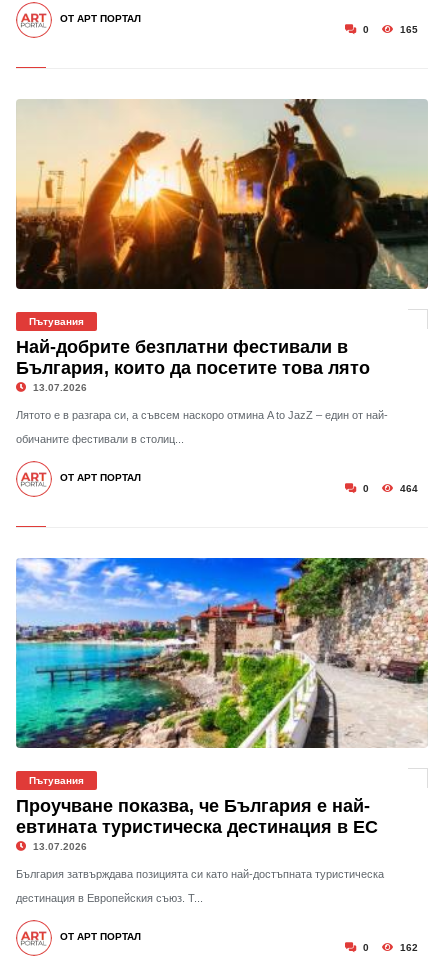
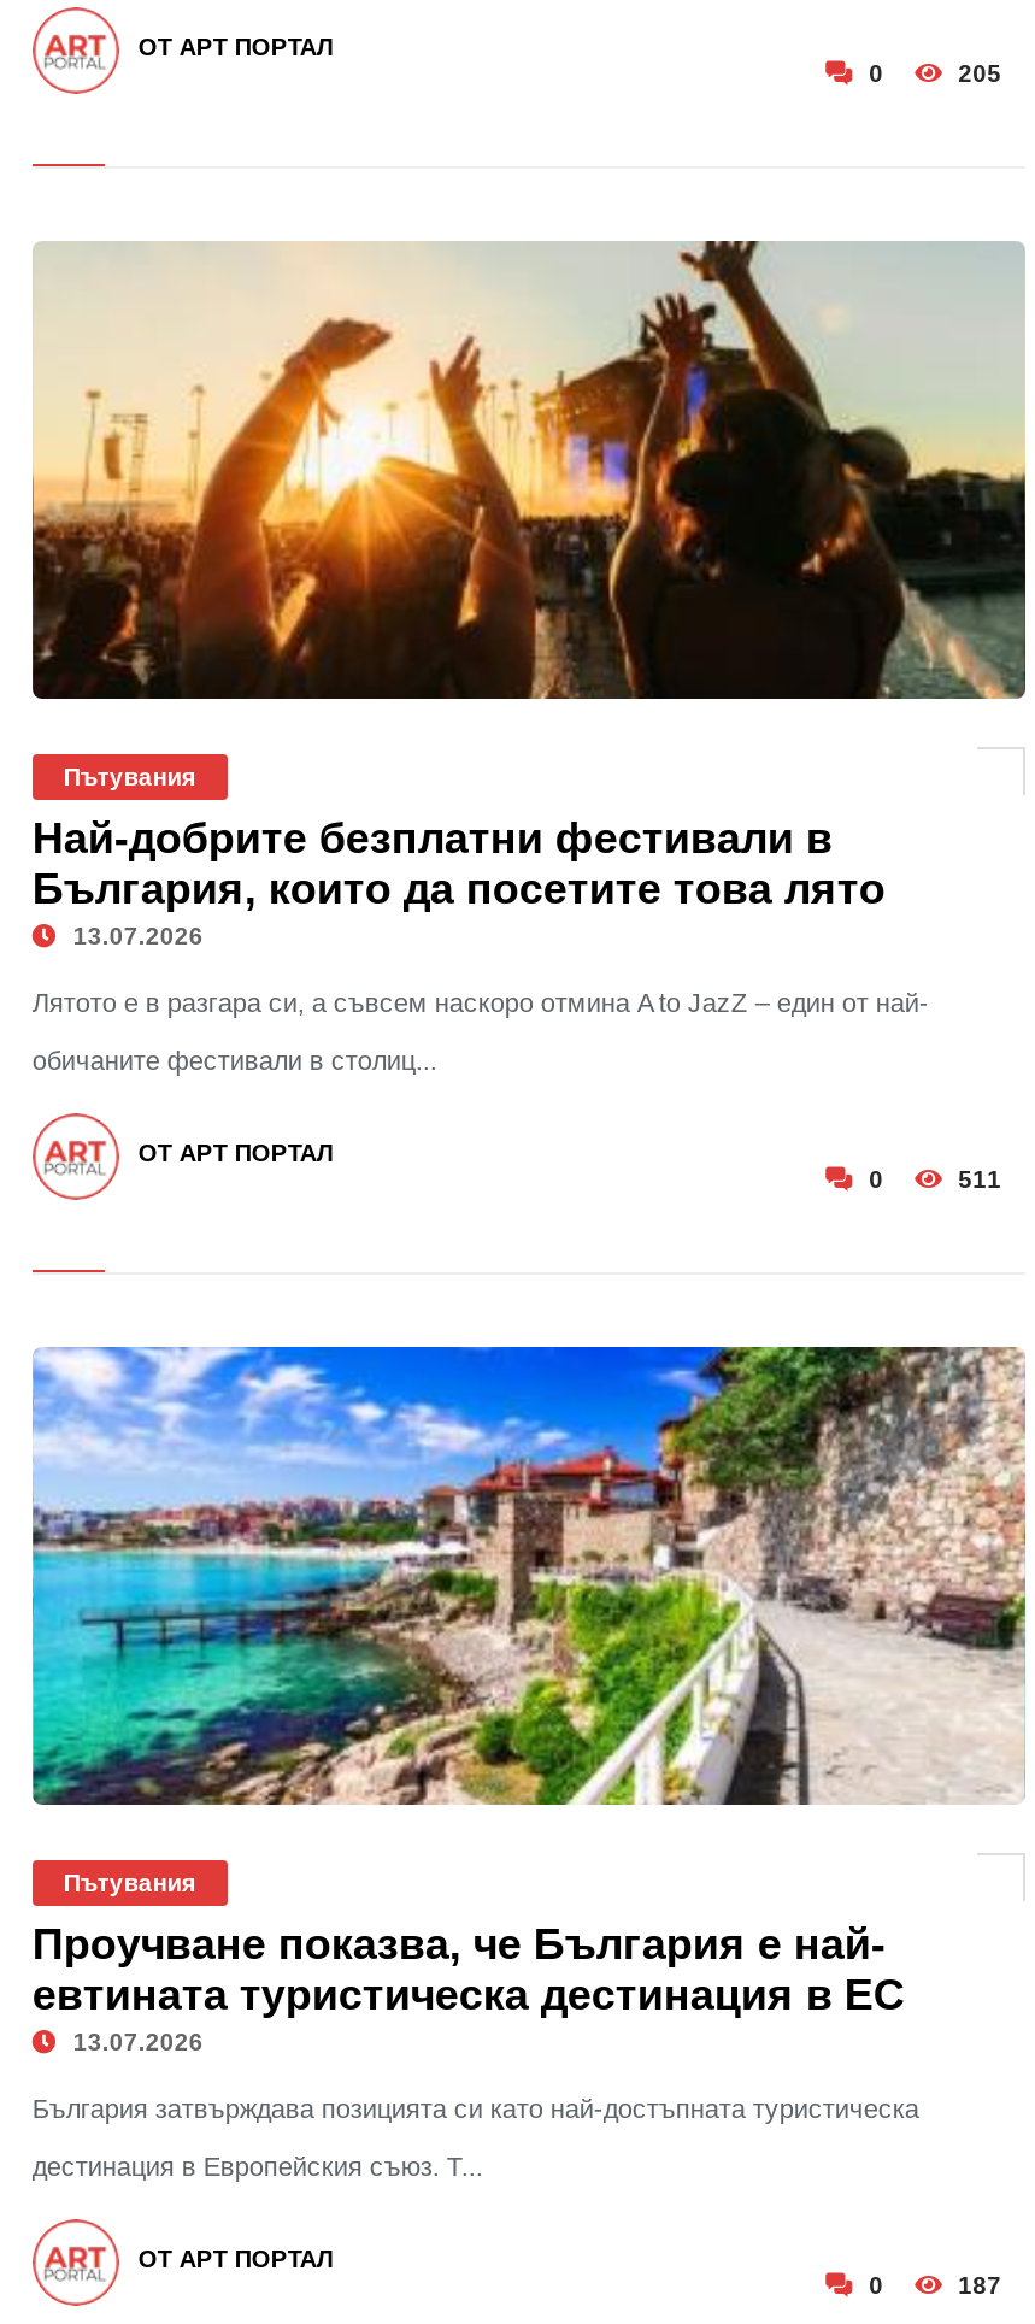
- 165
+ 205

- 464
+ 511

- 162
+ 187
